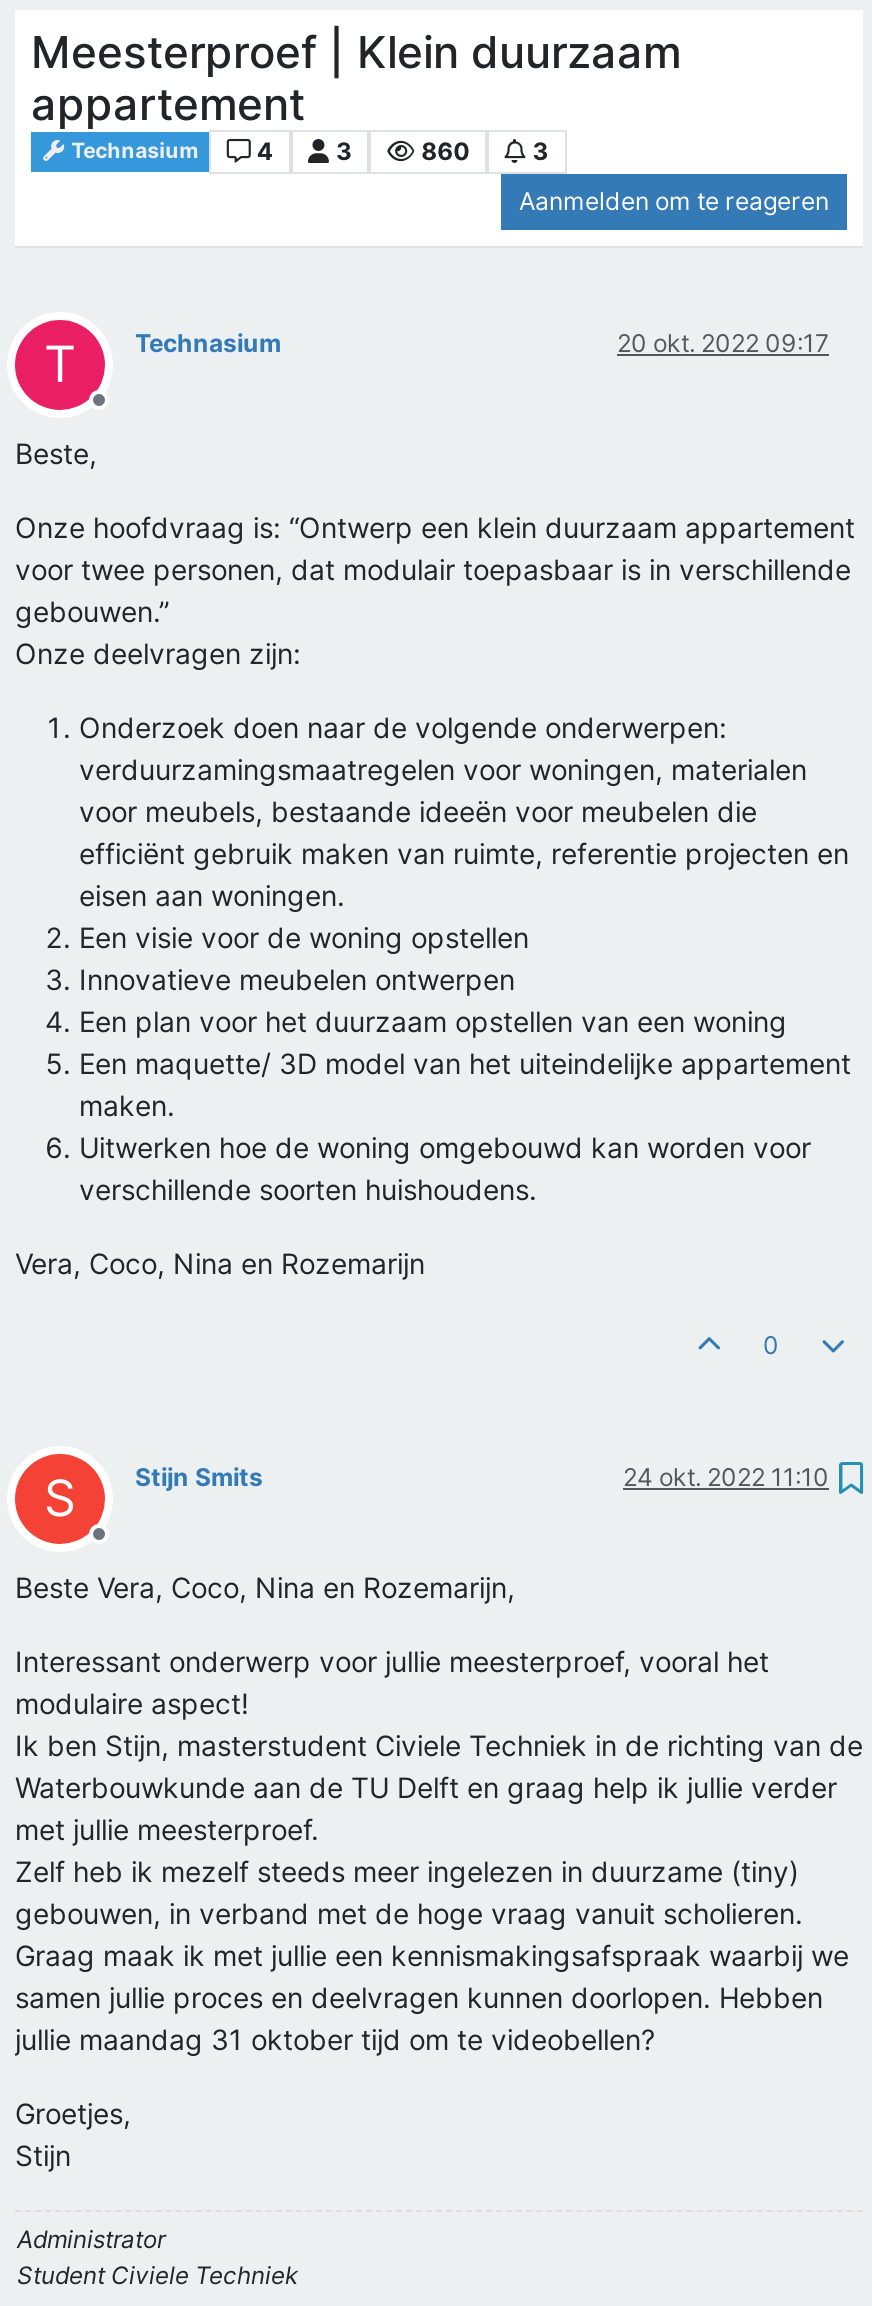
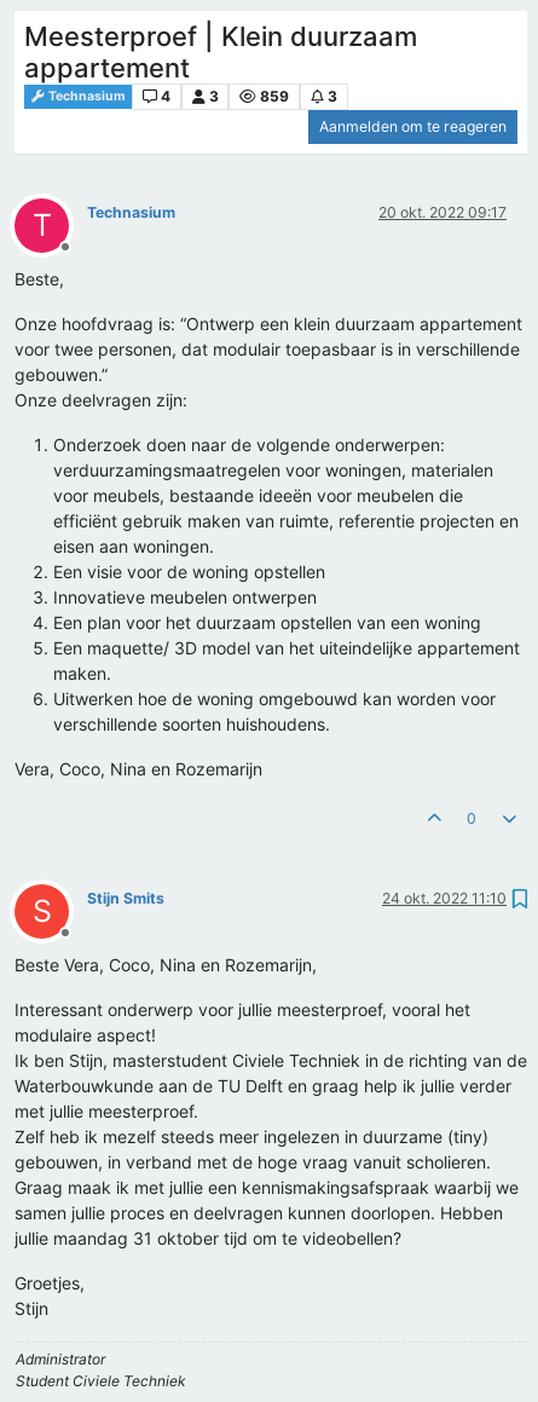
- 860
+ 859
